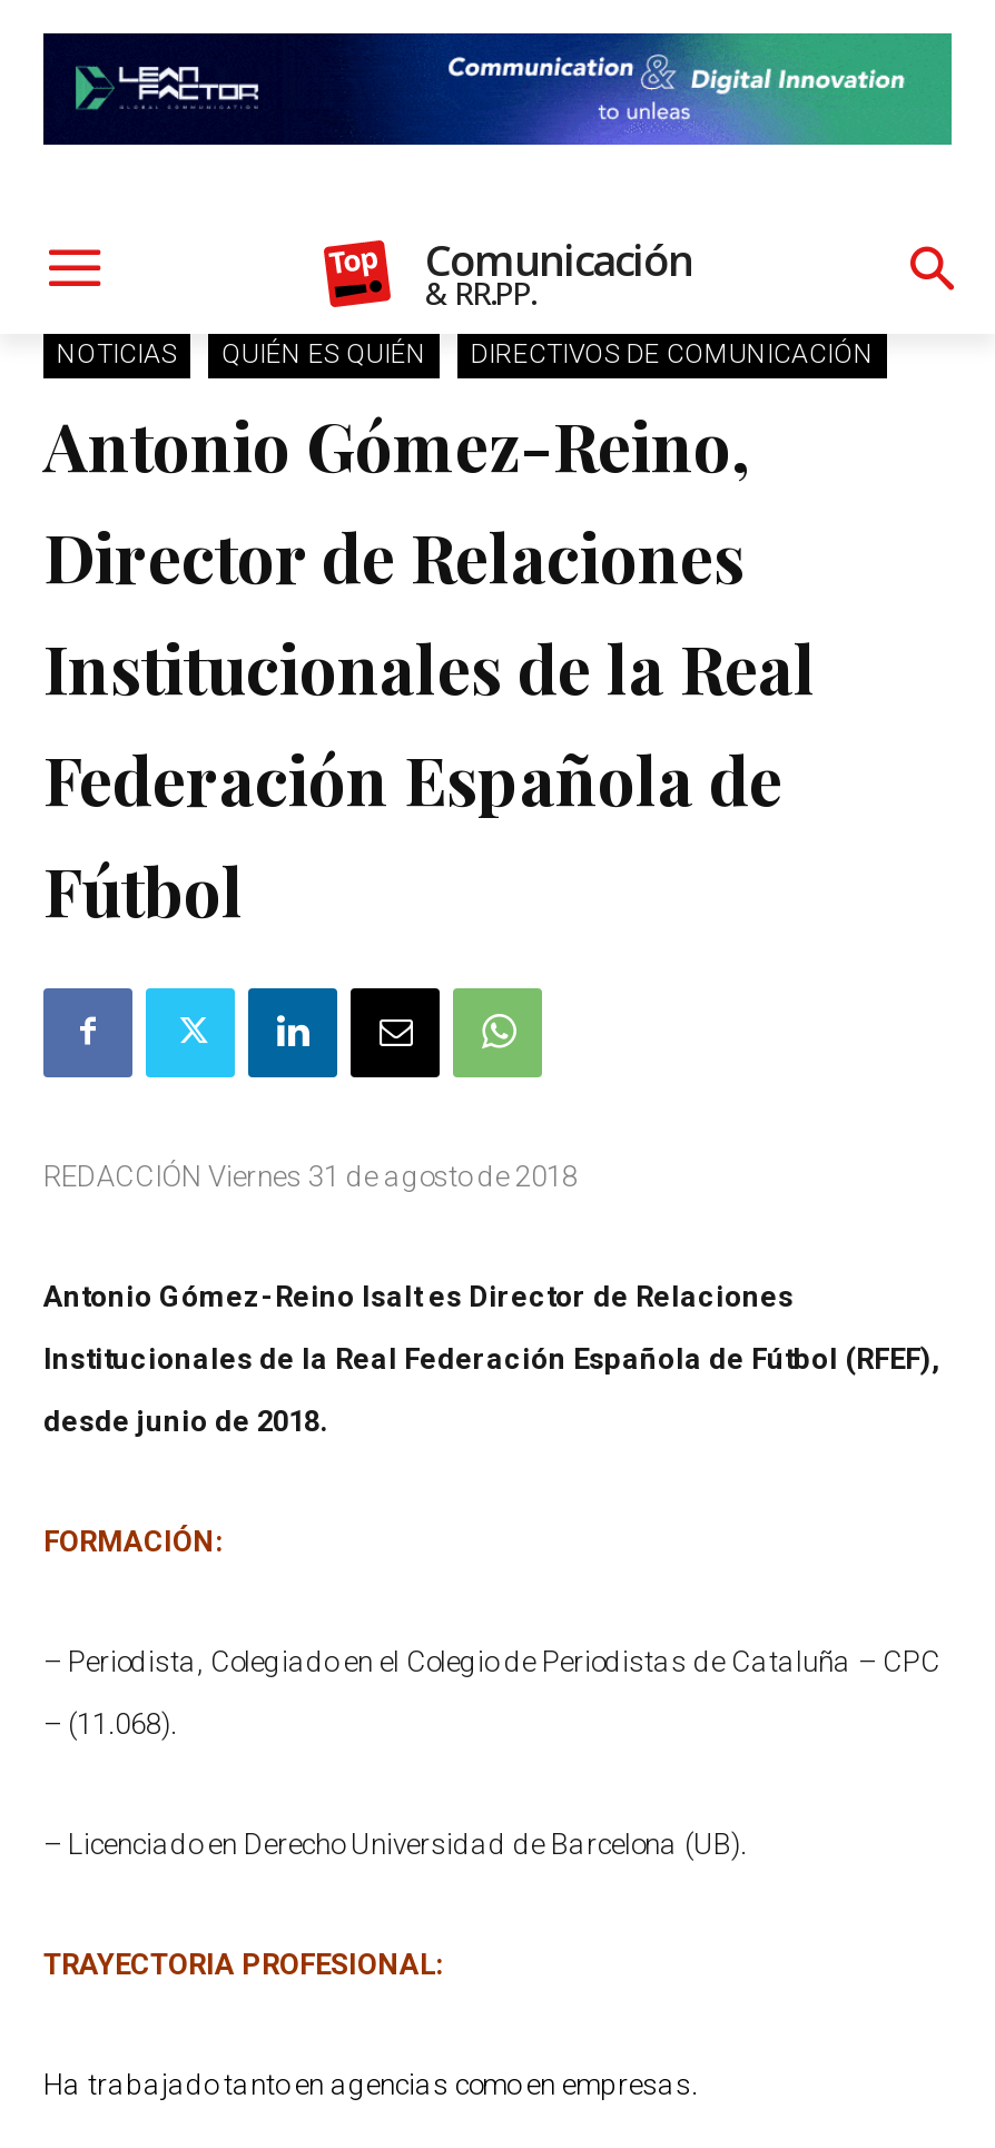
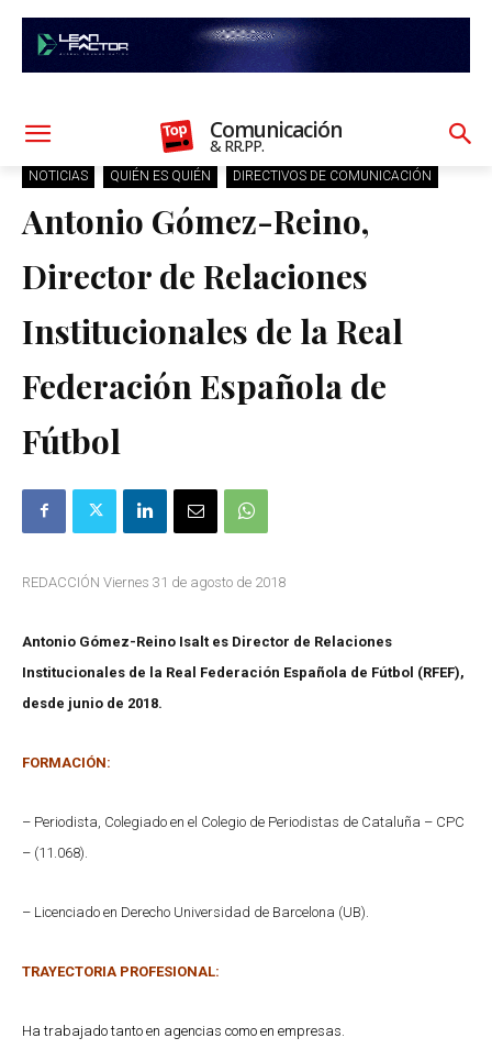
- [image]
+ [image]
